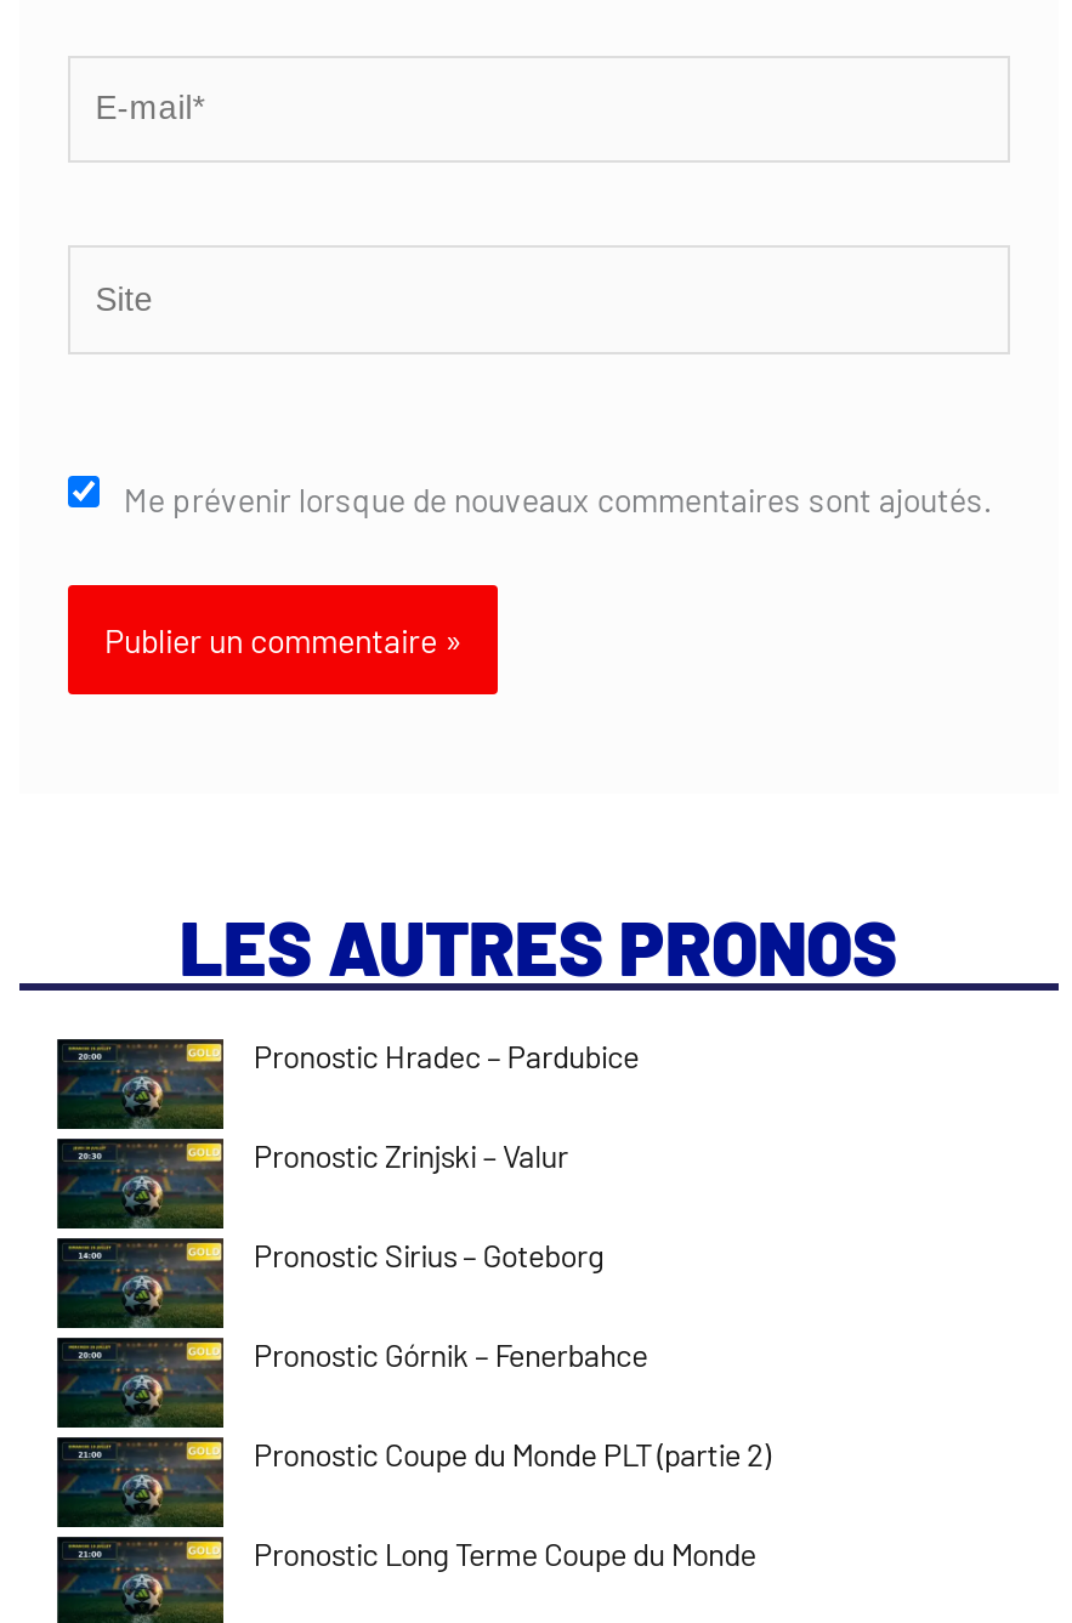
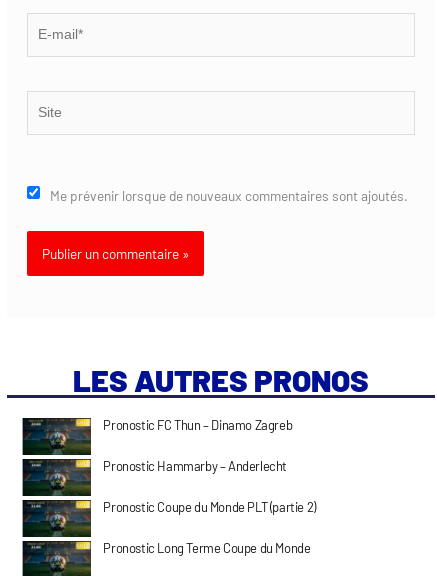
- Pronostic Hradec – Pardubice
- Pronostic Zrinjski – Valur
- Pronostic Sirius – Goteborg
- Pronostic Górnik – Fenerbahce
+ Pronostic FC Thun – Dinamo Zagreb
+ Pronostic Hammarby – Anderlecht
